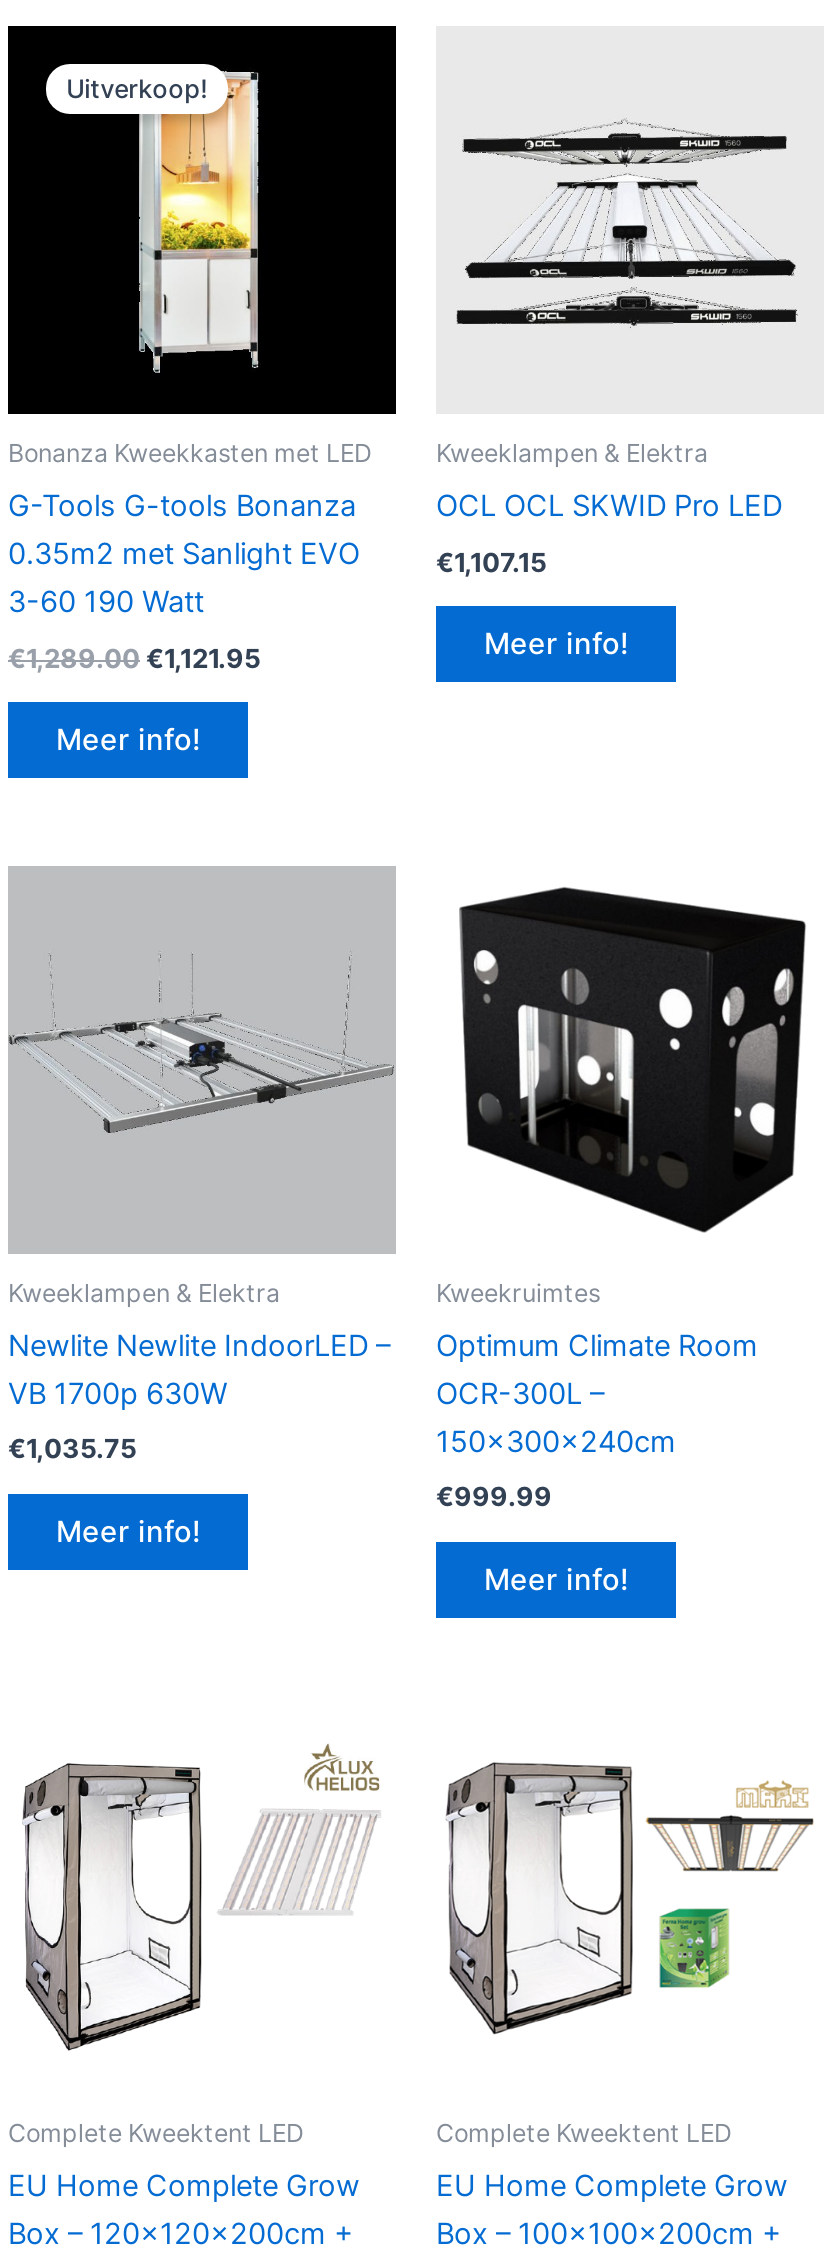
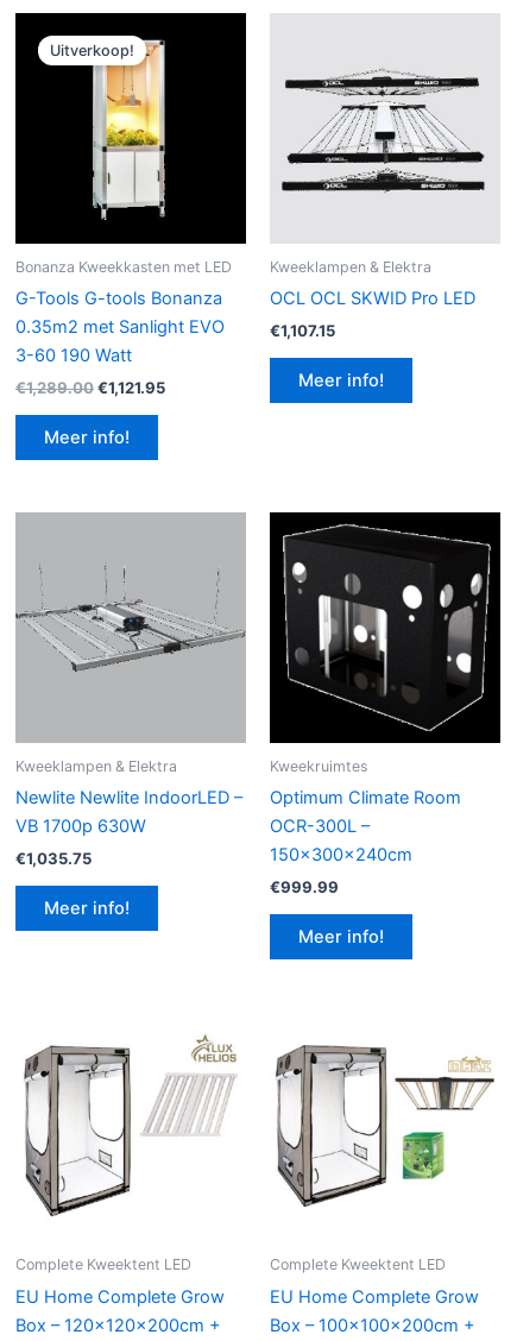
- [image]
+ [image]
